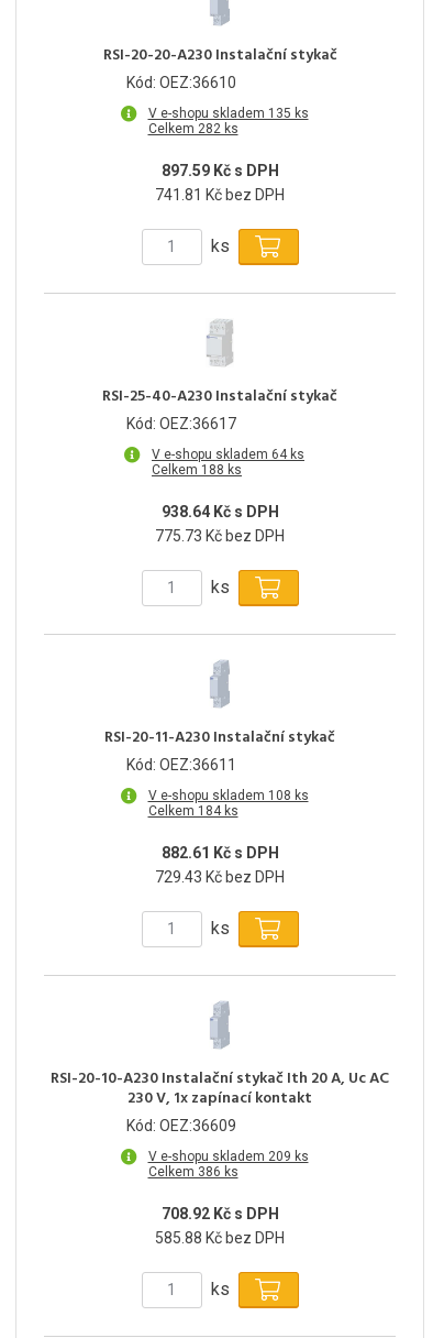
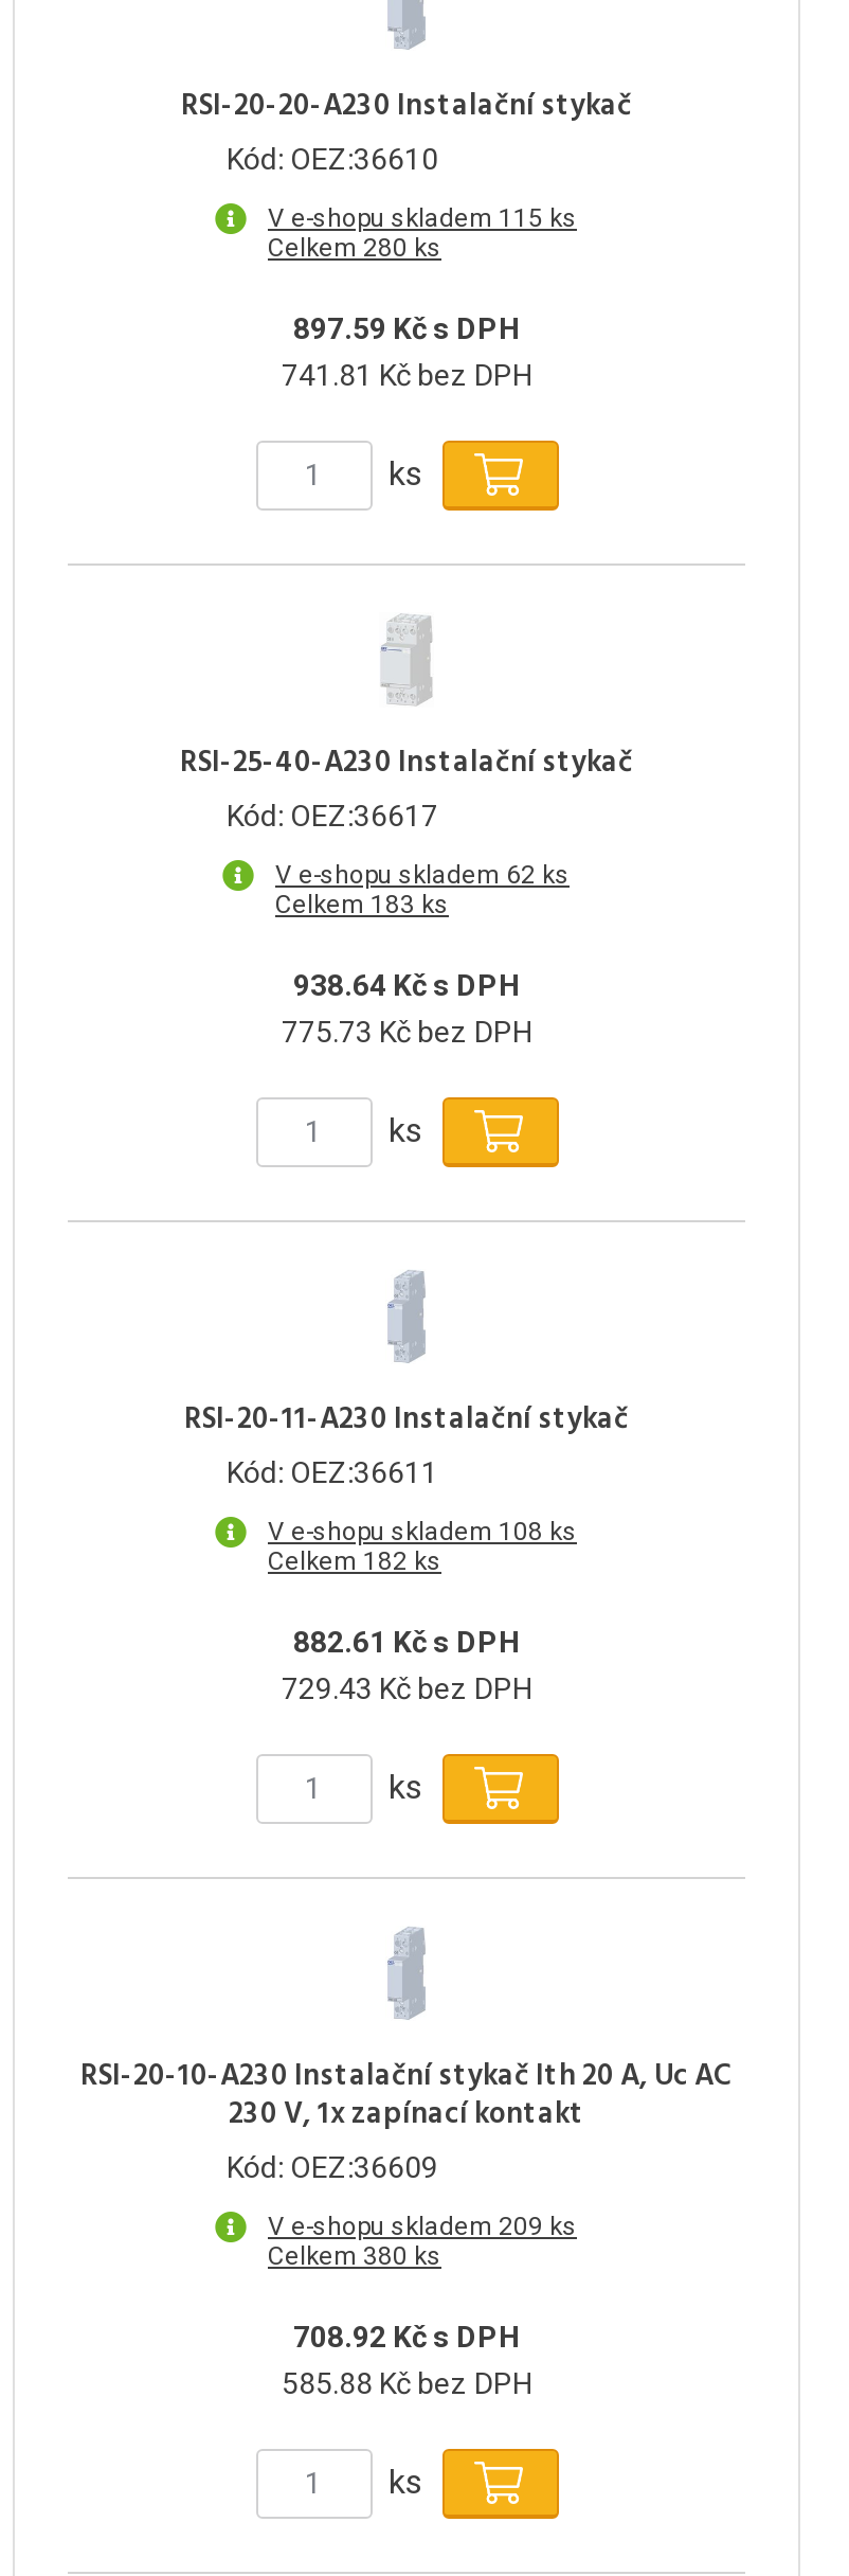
- V e-shopu skladem 135 ks
+ V e-shopu skladem 115 ks

- Celkem 282 ks
+ Celkem 280 ks

- V e-shopu skladem 64 ks
+ V e-shopu skladem 62 ks

- Celkem 188 ks
+ Celkem 183 ks

- Celkem 184 ks
+ Celkem 182 ks

- Celkem 386 ks
+ Celkem 380 ks
